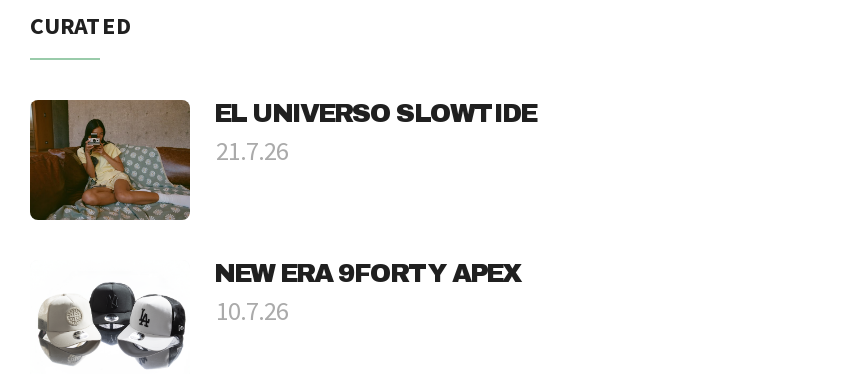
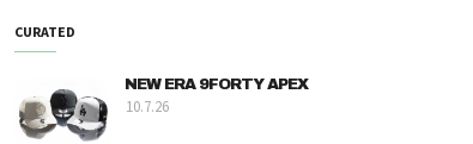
- [image]
- EL UNIVERSO SLOWTIDE
- 21.7.26
